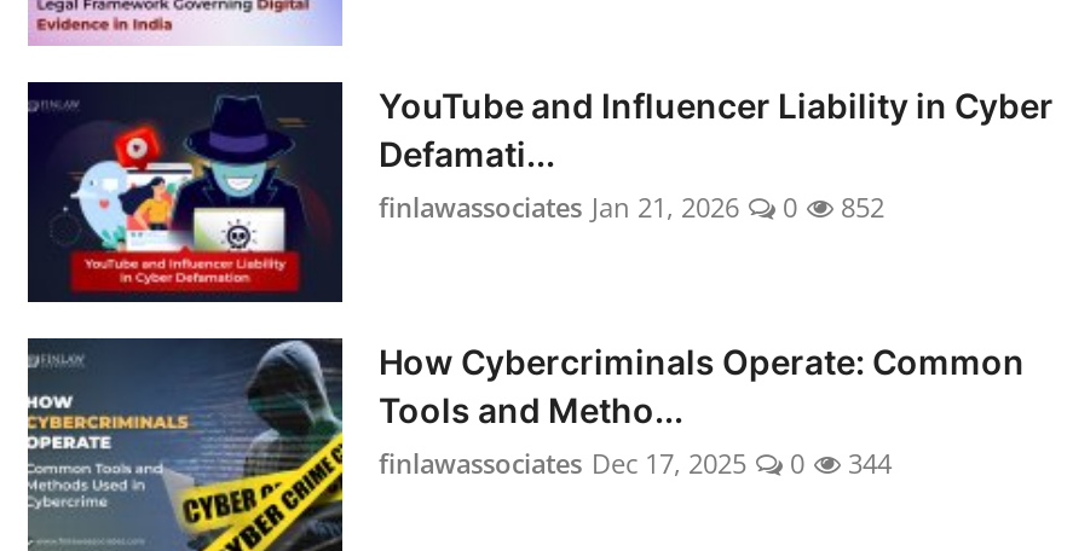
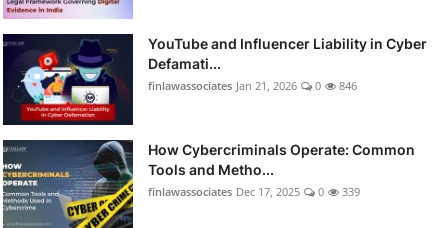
- finlawassociates Jan 21, 2026 0 852
+ finlawassociates Jan 21, 2026 0 846

- finlawassociates Dec 17, 2025 0 344
+ finlawassociates Dec 17, 2025 0 339
